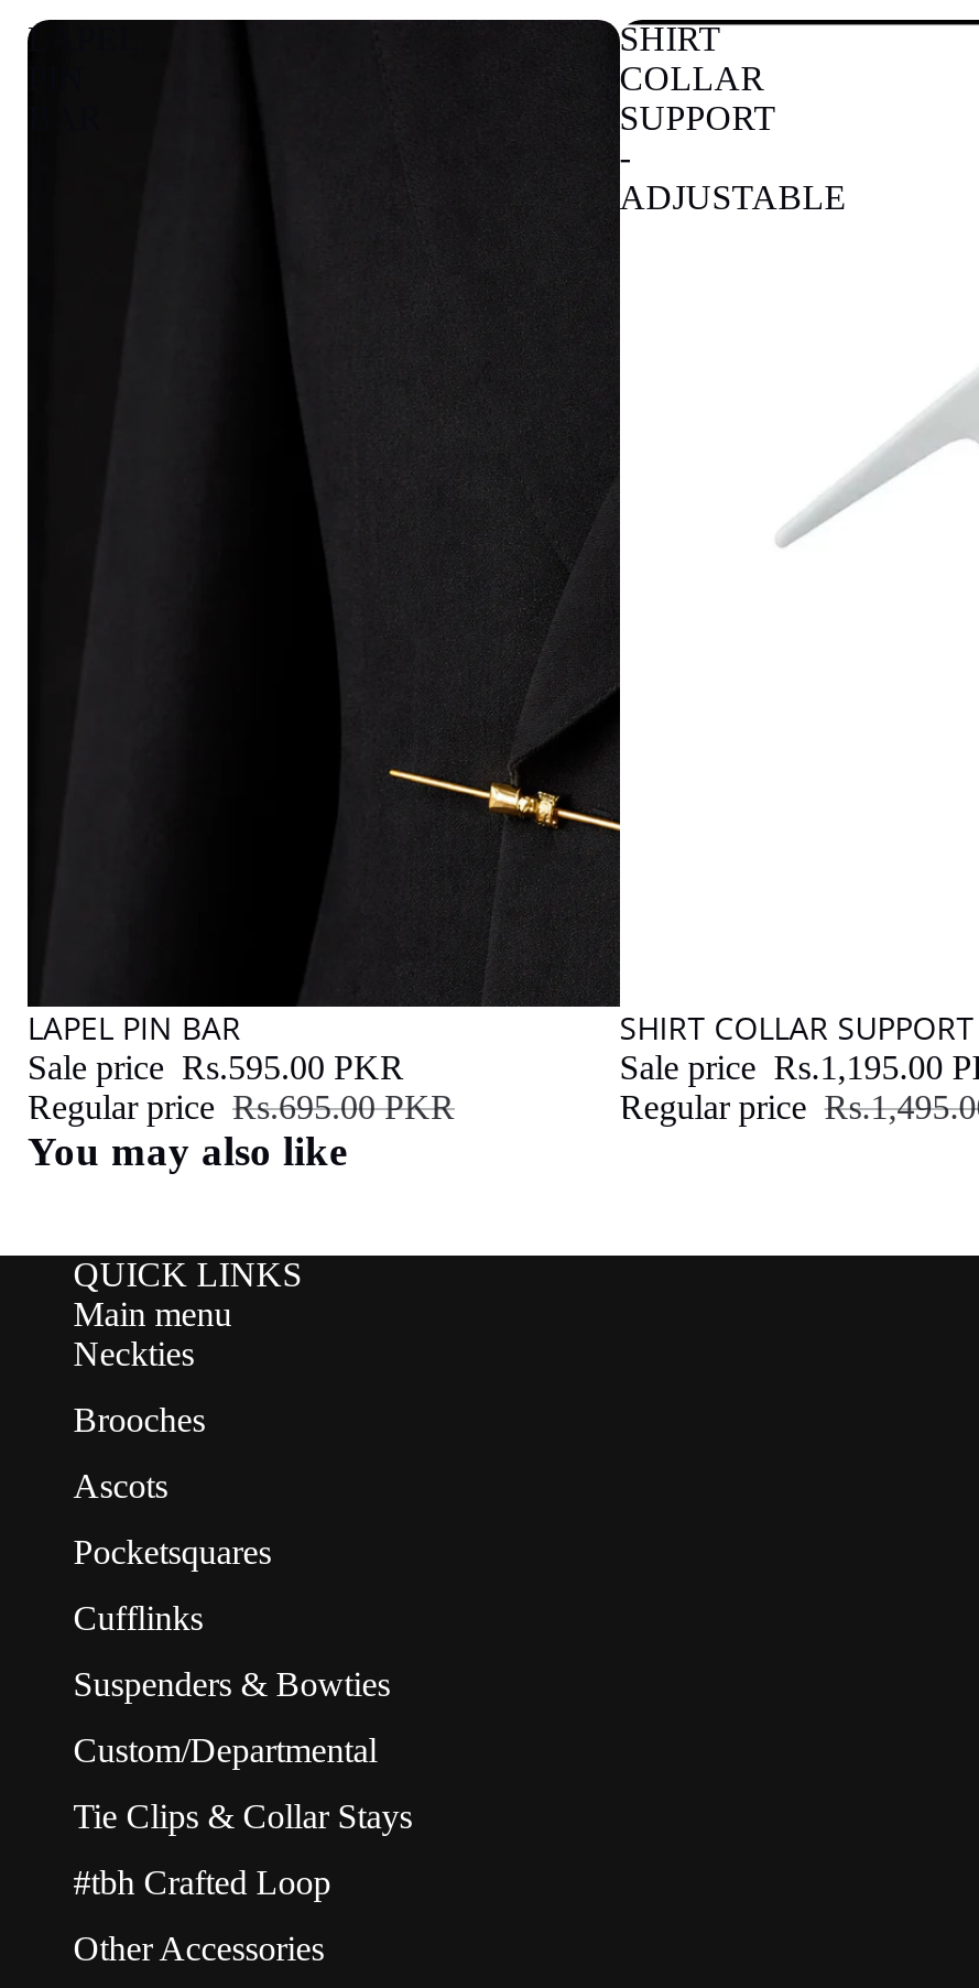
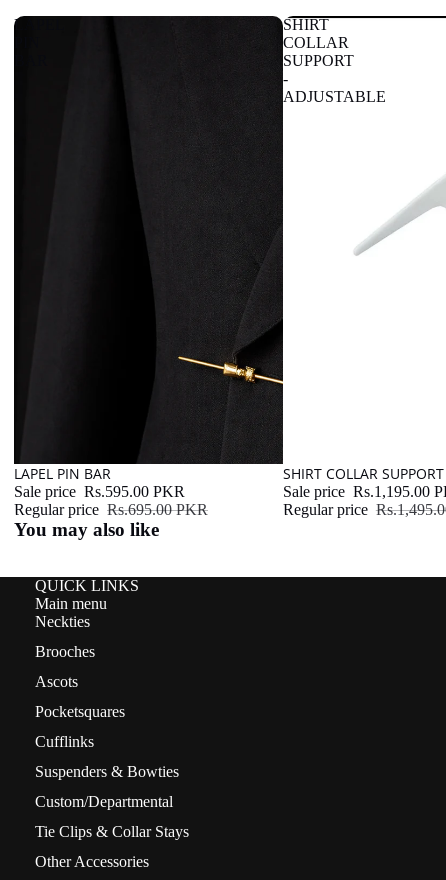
- #tbh Crafted Loop
